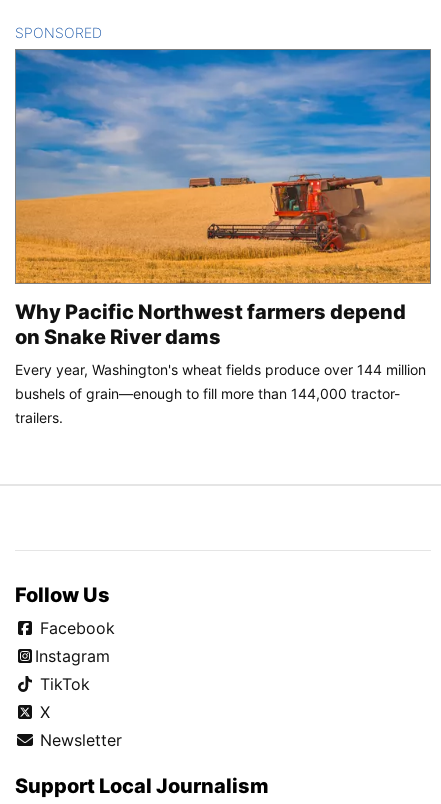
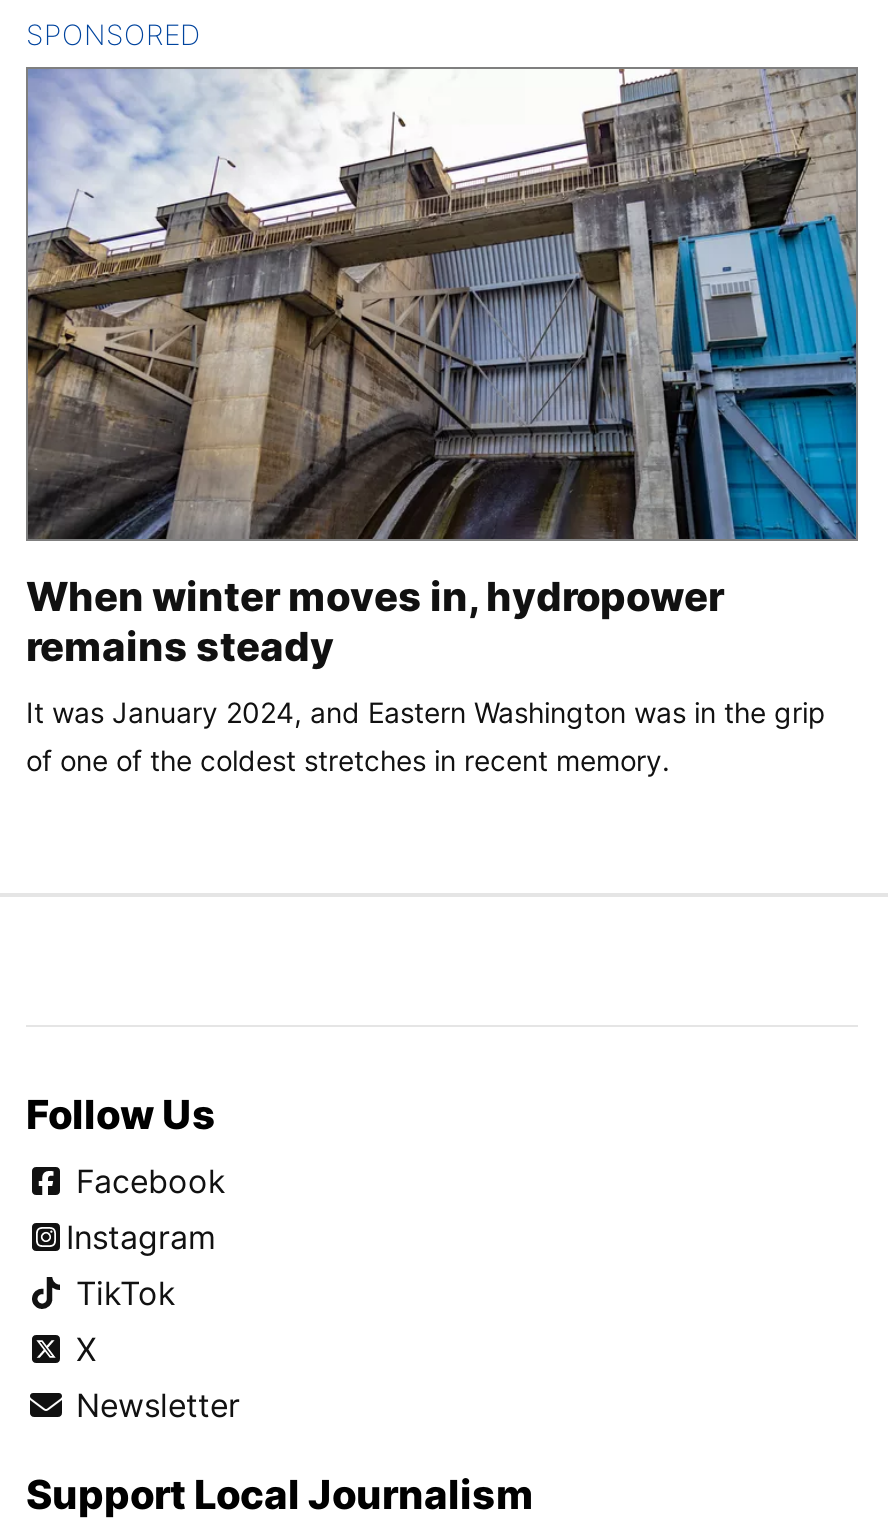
- [image]
- Why Pacific Northwest farmers depend
- on Snake River dams
+ [image]
+ When winter moves in, hydropower
+ remains steady

- Every year, Washington's wheat fields produce over 144 million
- bushels of grain—enough to fill more than 144,000 tractor-
- trailers.
+ It was January 2024, and Eastern Washington was in the grip
+ of one of the coldest stretches in recent memory.
